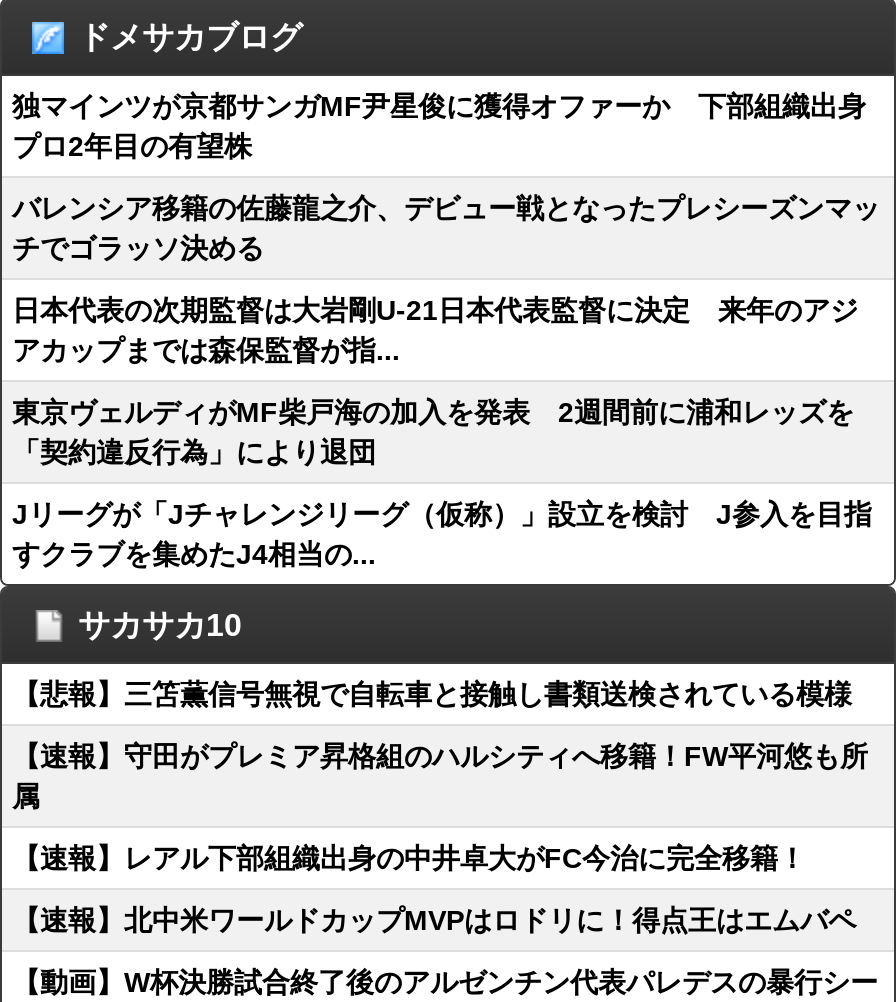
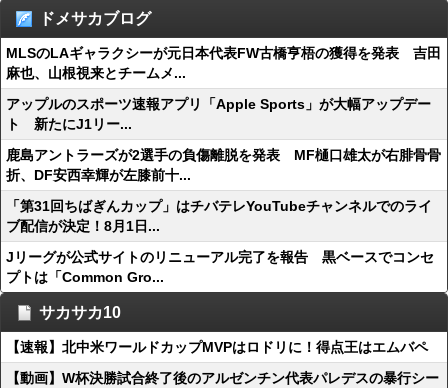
- 独マインツが京都サンガMF尹星俊に獲得オファーか 下部組織出身
- プロ2年目の有望株
+ MLSのLAギャラクシーが元日本代表FW古橋亨梧の獲得を発表 吉田
+ 麻也、山根視来とチームメ...

- バレンシア移籍の佐藤龍之介、デビュー戦となったプレシーズンマッ
- チでゴラッソ決める
+ アップルのスポーツ速報アプリ「Apple Sports」が大幅アップデー
+ ト 新たにJ1リー...

- 日本代表の次期監督は大岩剛U-21日本代表監督に決定 来年のアジ
- アカップまでは森保監督が指...
+ 鹿島アントラーズが2選手の負傷離脱を発表 MF樋口雄太が右腓骨骨
+ 折、DF安西幸輝が左膝前十...

- 東京ヴェルディがMF柴戸海の加入を発表 2週間前に浦和レッズを
- 「契約違反行為」により退団
+ 「第31回ちばぎんカップ」はチバテレYouTubeチャンネルでのライ
+ ブ配信が決定！8月1日...

- Jリーグが「Jチャレンジリーグ（仮称）」設立を検討 J参入を目指
- すクラブを集めたJ4相当の...
+ Jリーグが公式サイトのリニューアル完了を報告 黒ベースでコンセ
+ プトは「Common Gro...

- 【悲報】三笘薫信号無視で自転車と接触し書類送検されている模様
- 【速報】守田がプレミア昇格組のハルシティへ移籍！FW平河悠も所
- 属
- 【速報】レアル下部組織出身の中井卓大がFC今治に完全移籍！
